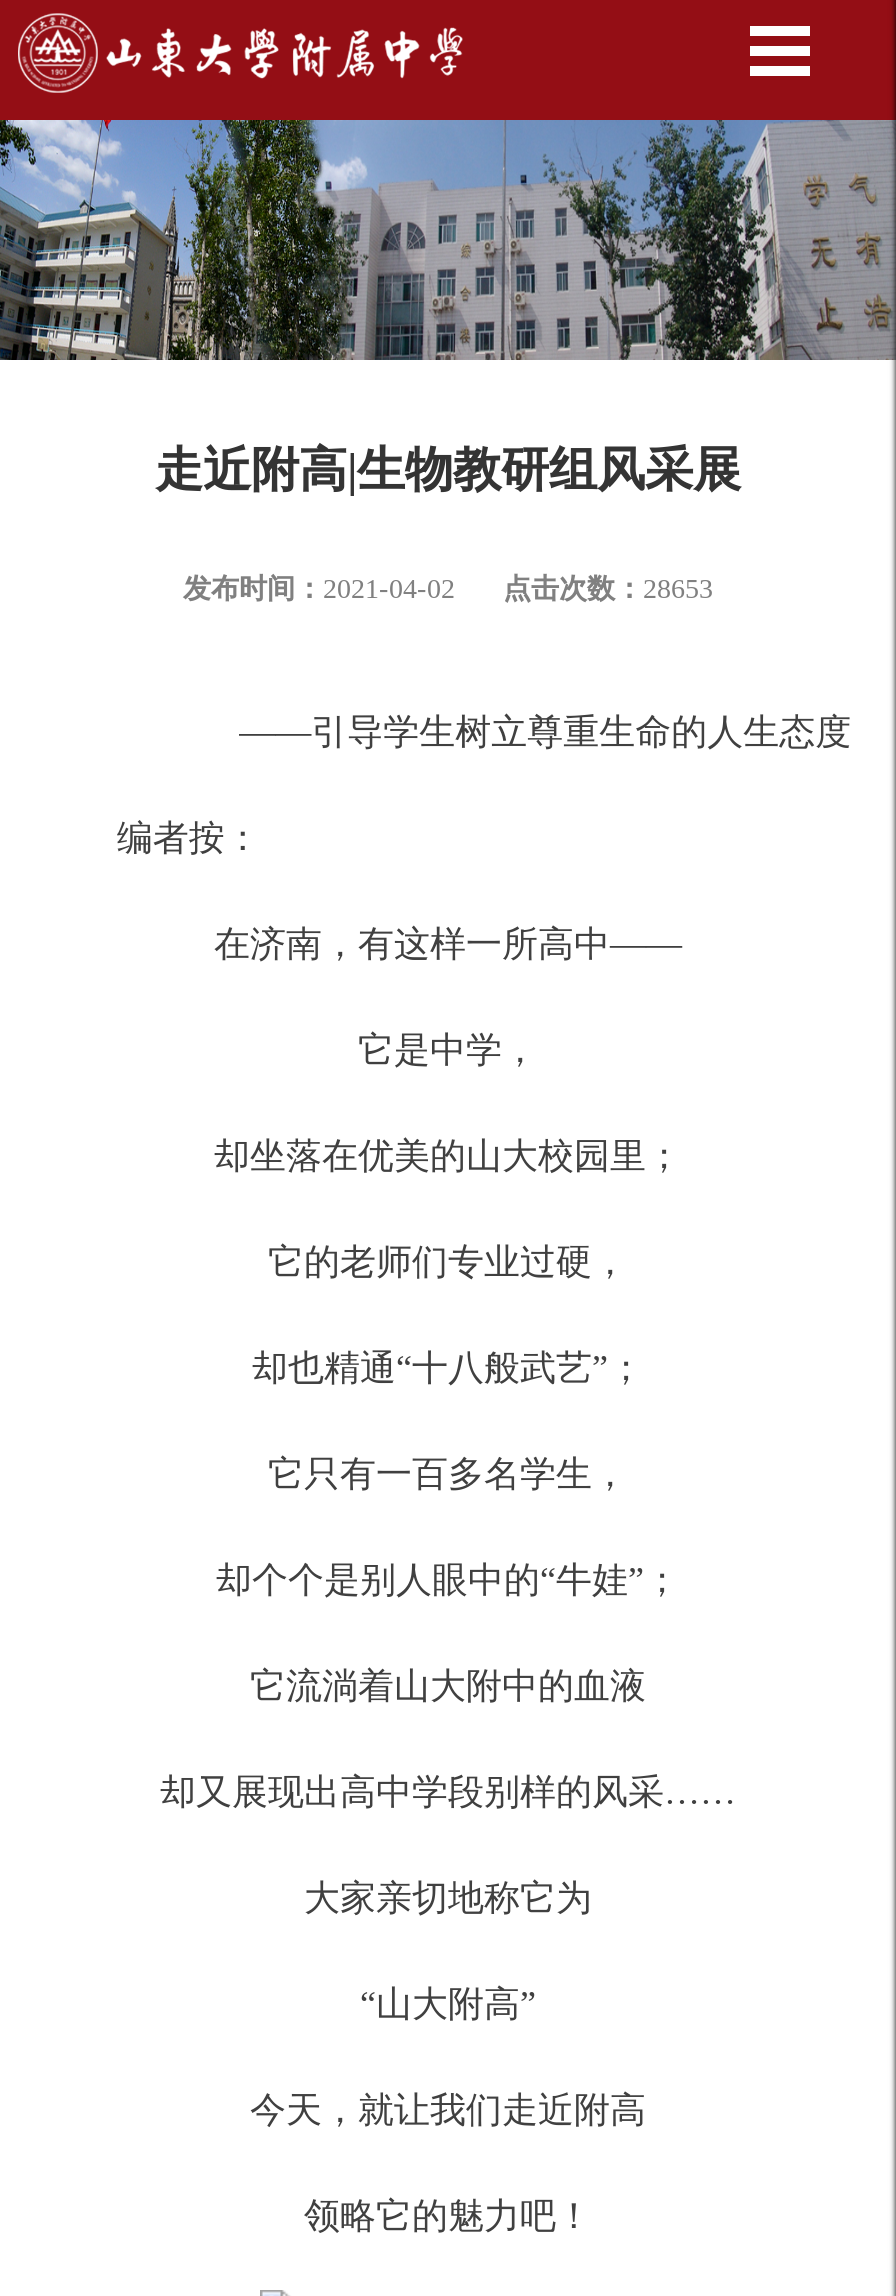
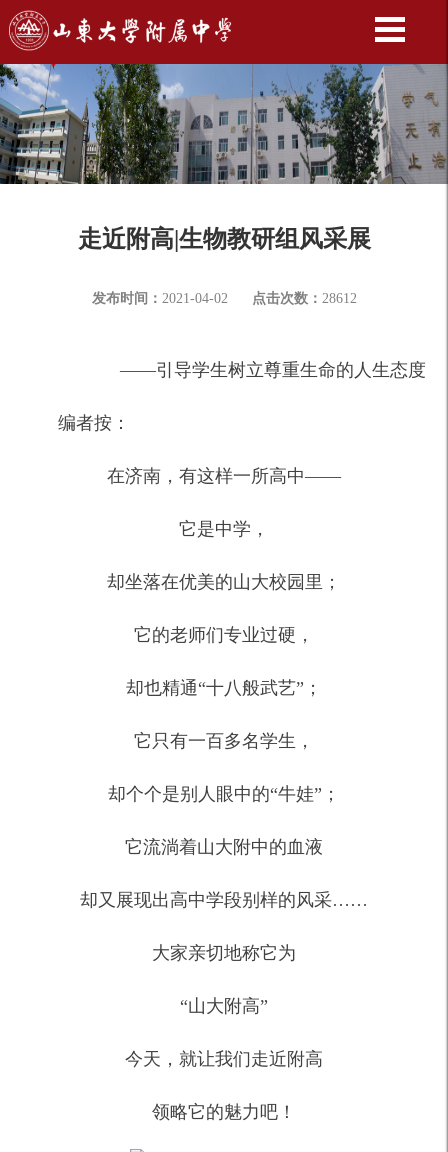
- 发布时间：2021-04-02点击次数：28653
+ 发布时间：2021-04-02点击次数：28612
